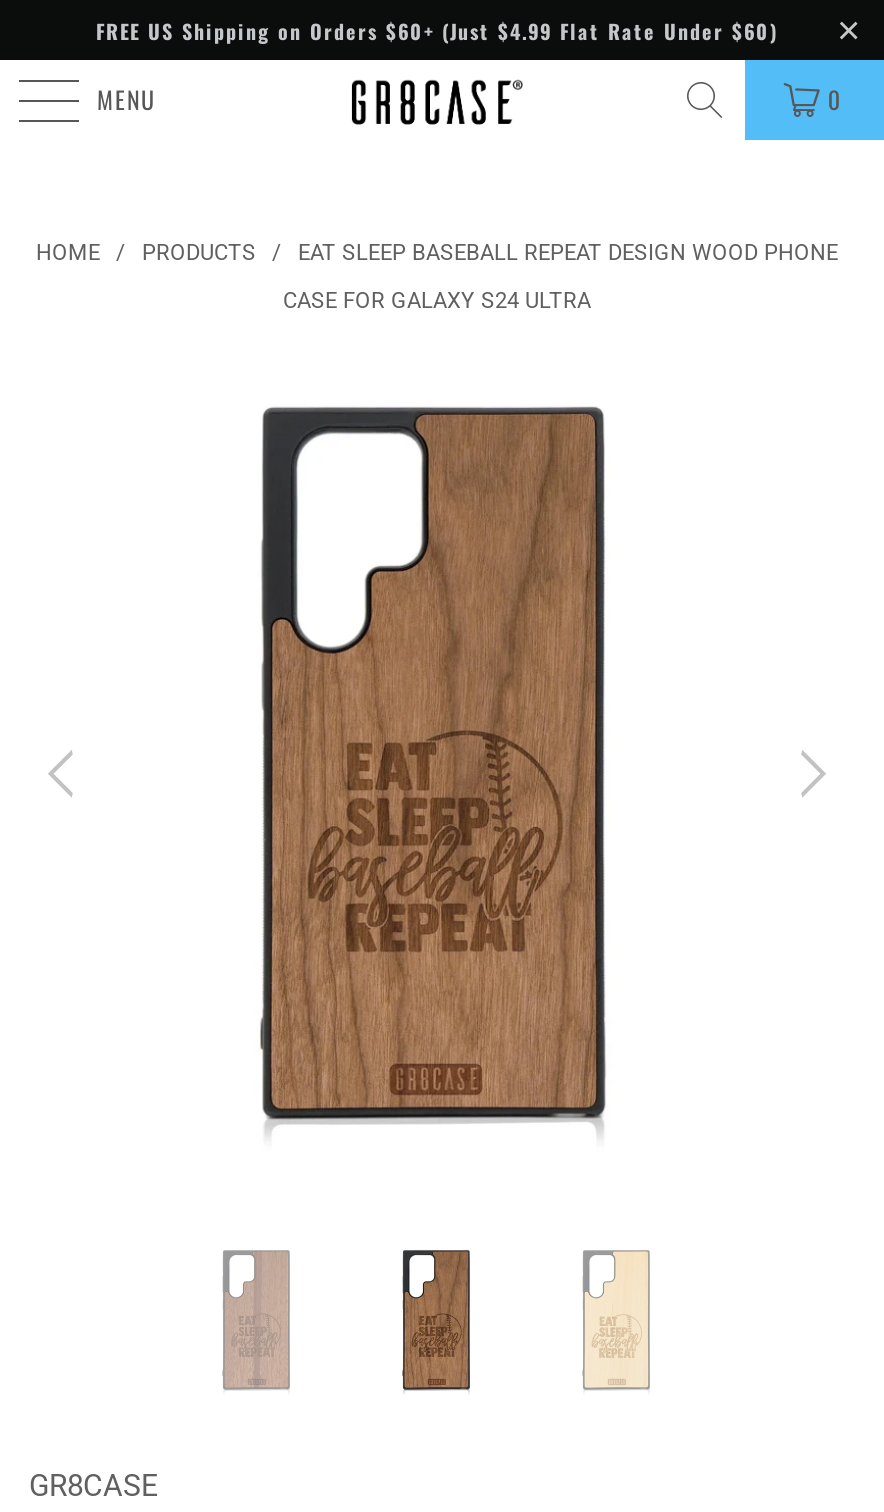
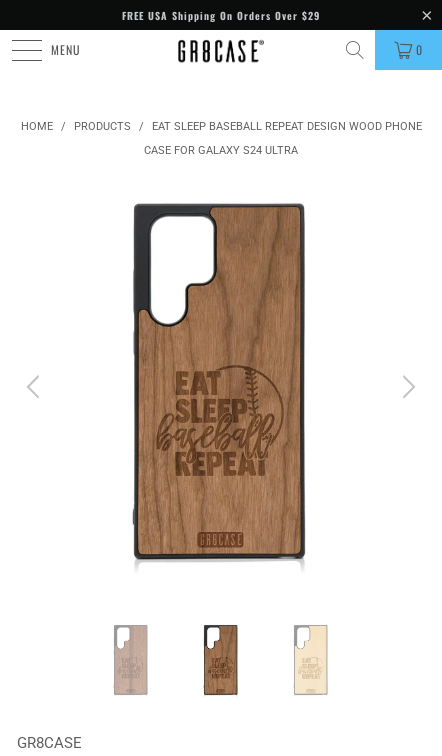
- FREE US Shipping on Orders $60+ (Just $4.99 Flat Rate Under $60)
+ FREE USA Shipping On Orders Over $29
